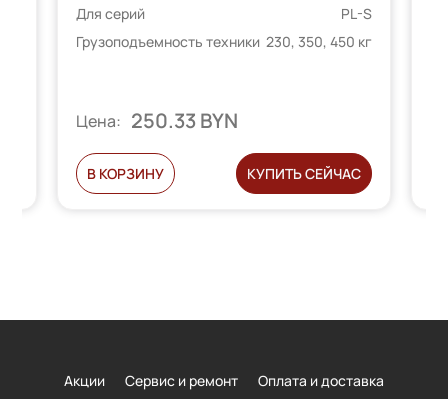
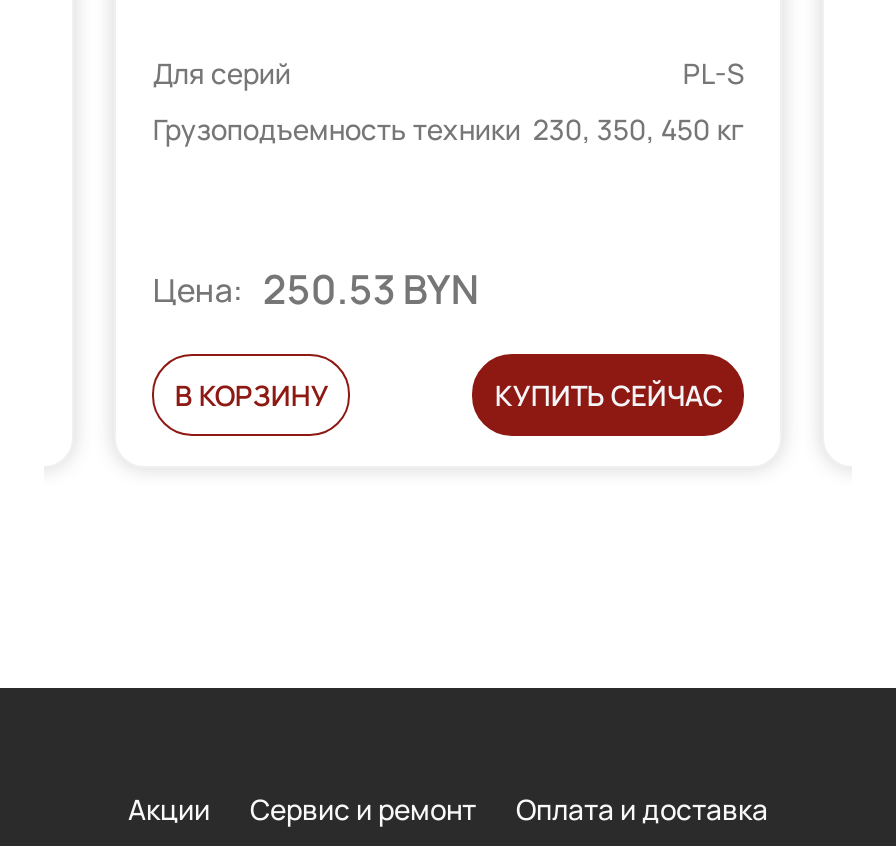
- Цена: 250.33 BYN
+ Цена: 250.53 BYN
